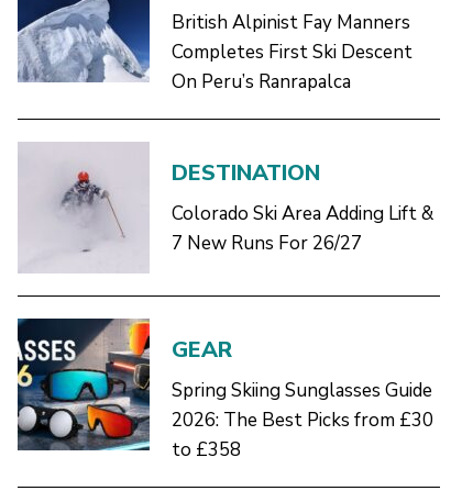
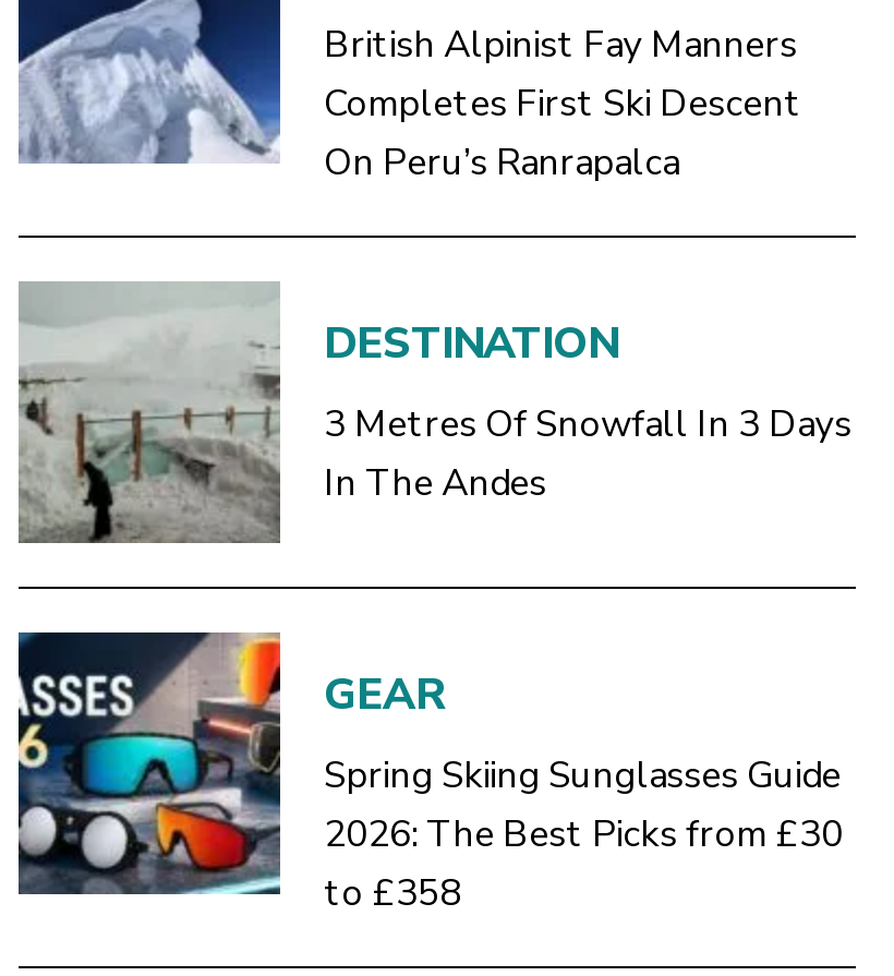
- [image]
- Colorado Ski Area Adding Lift &
- 7 New Runs For 26/27
+ [image]
+ 3 Metres Of Snowfall In 3 Days
+ In The Andes
